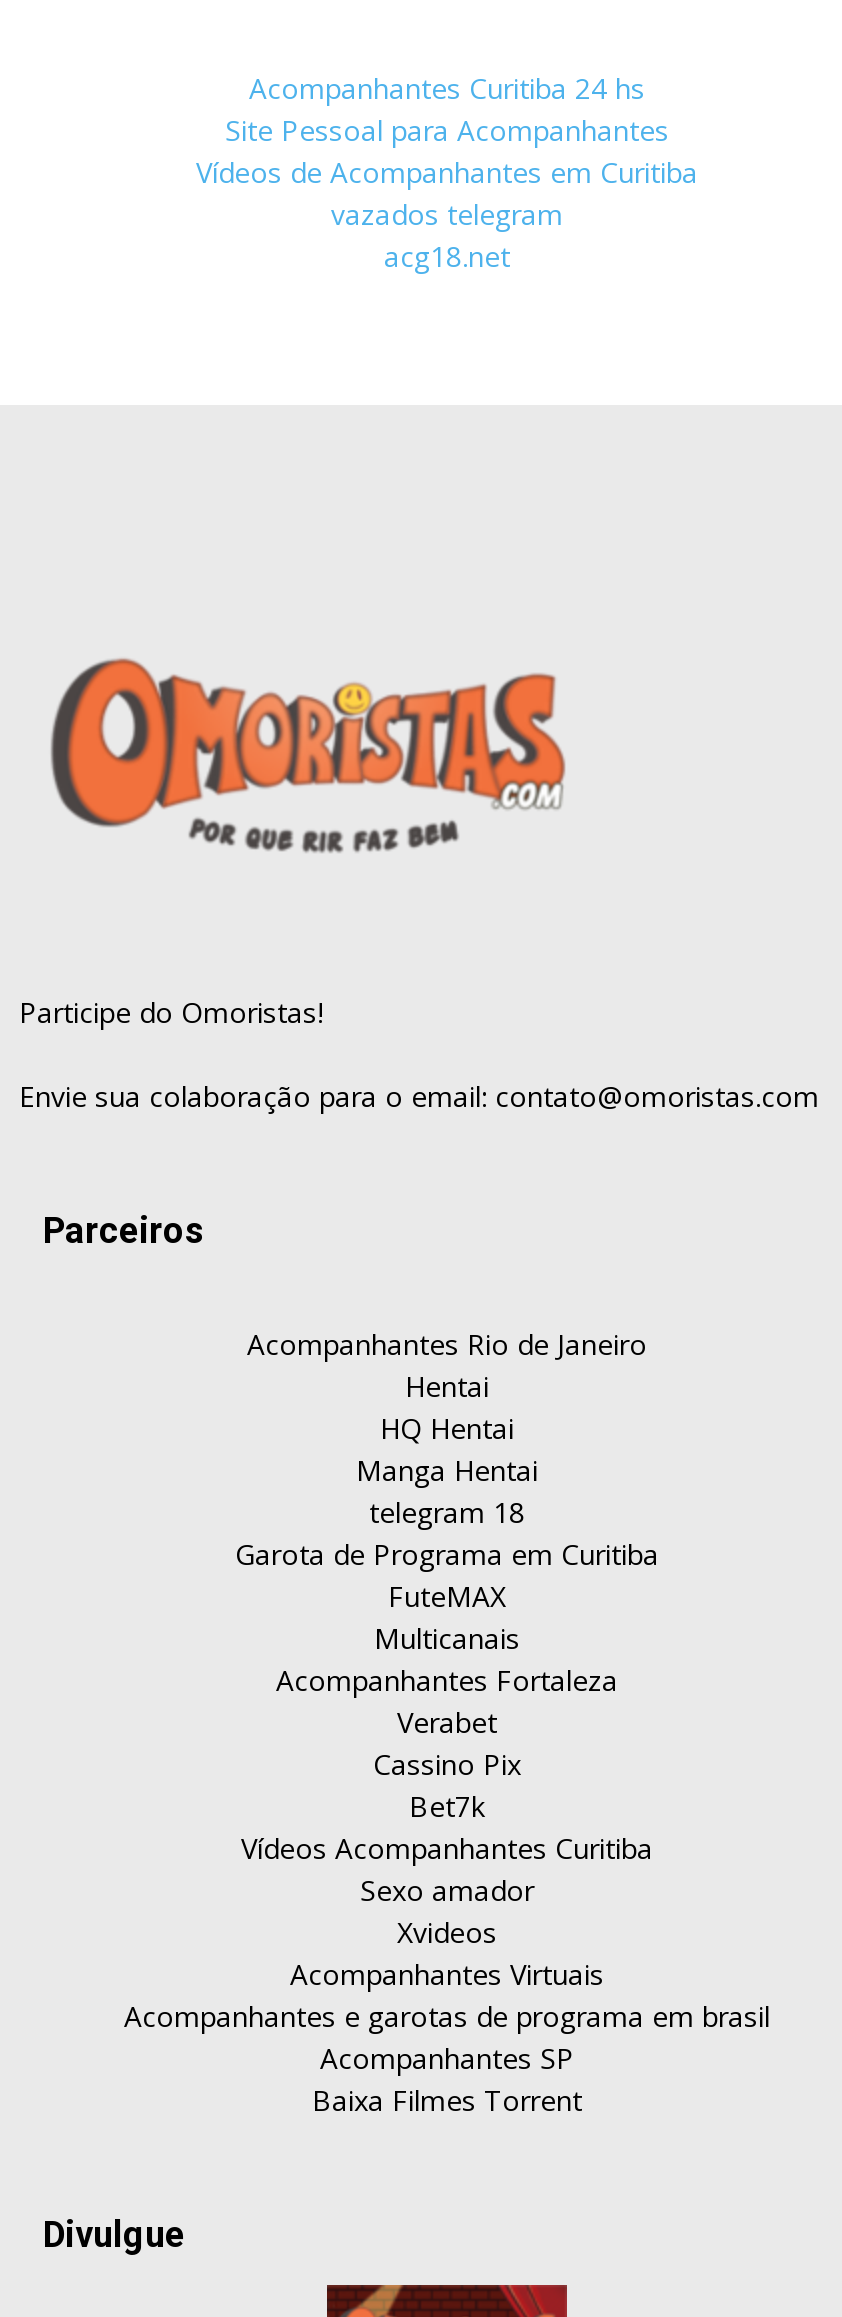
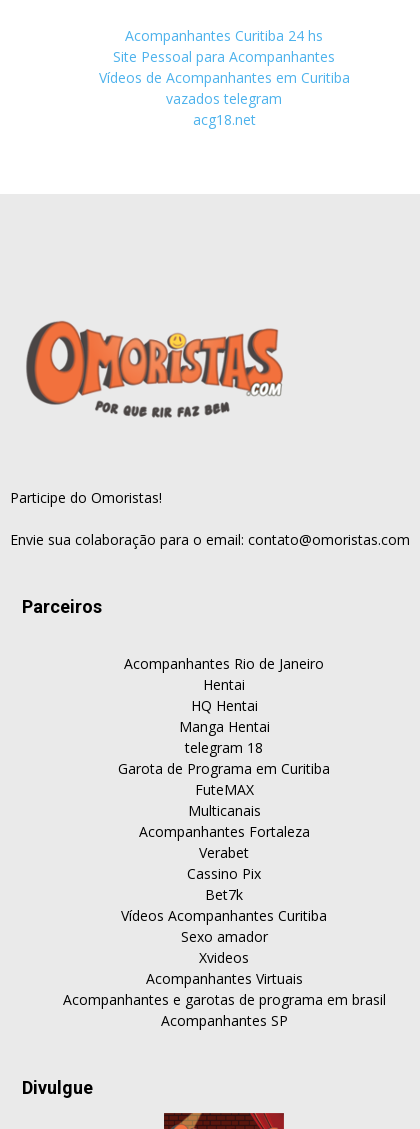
- Baixa Filmes Torrent
